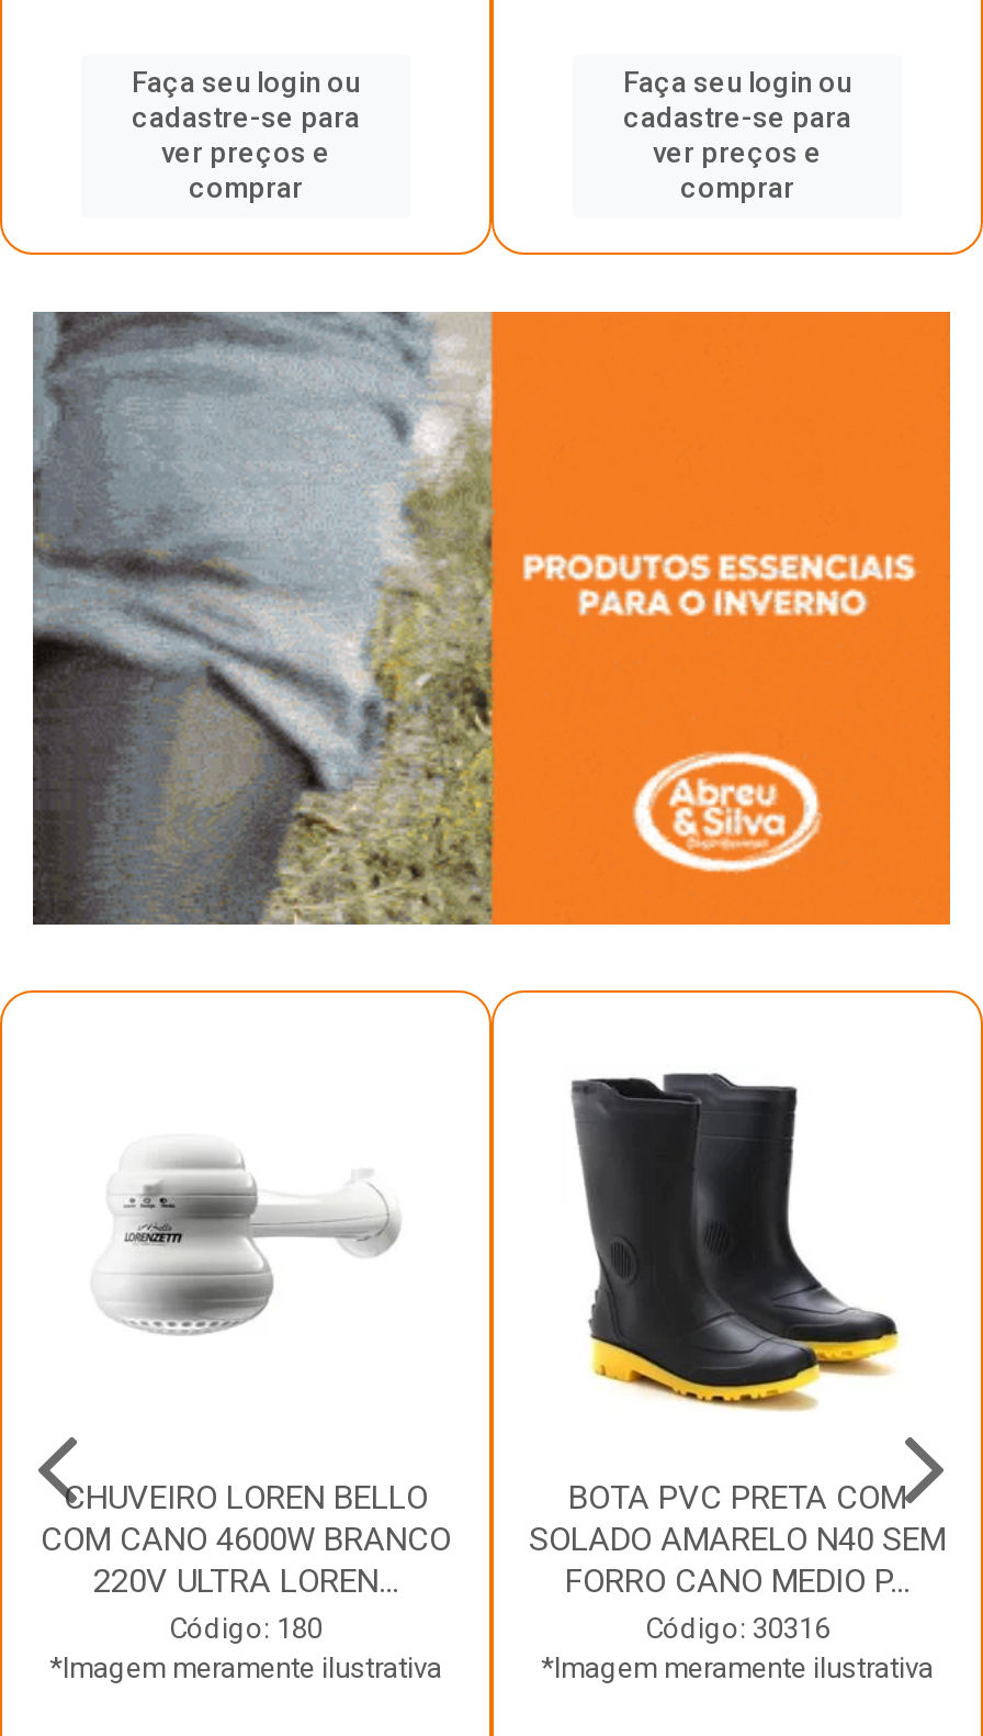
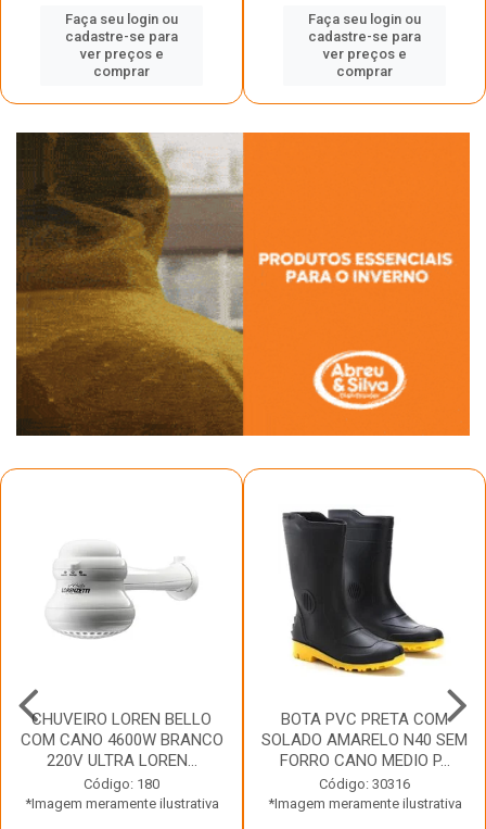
- [image]
+ [image]
